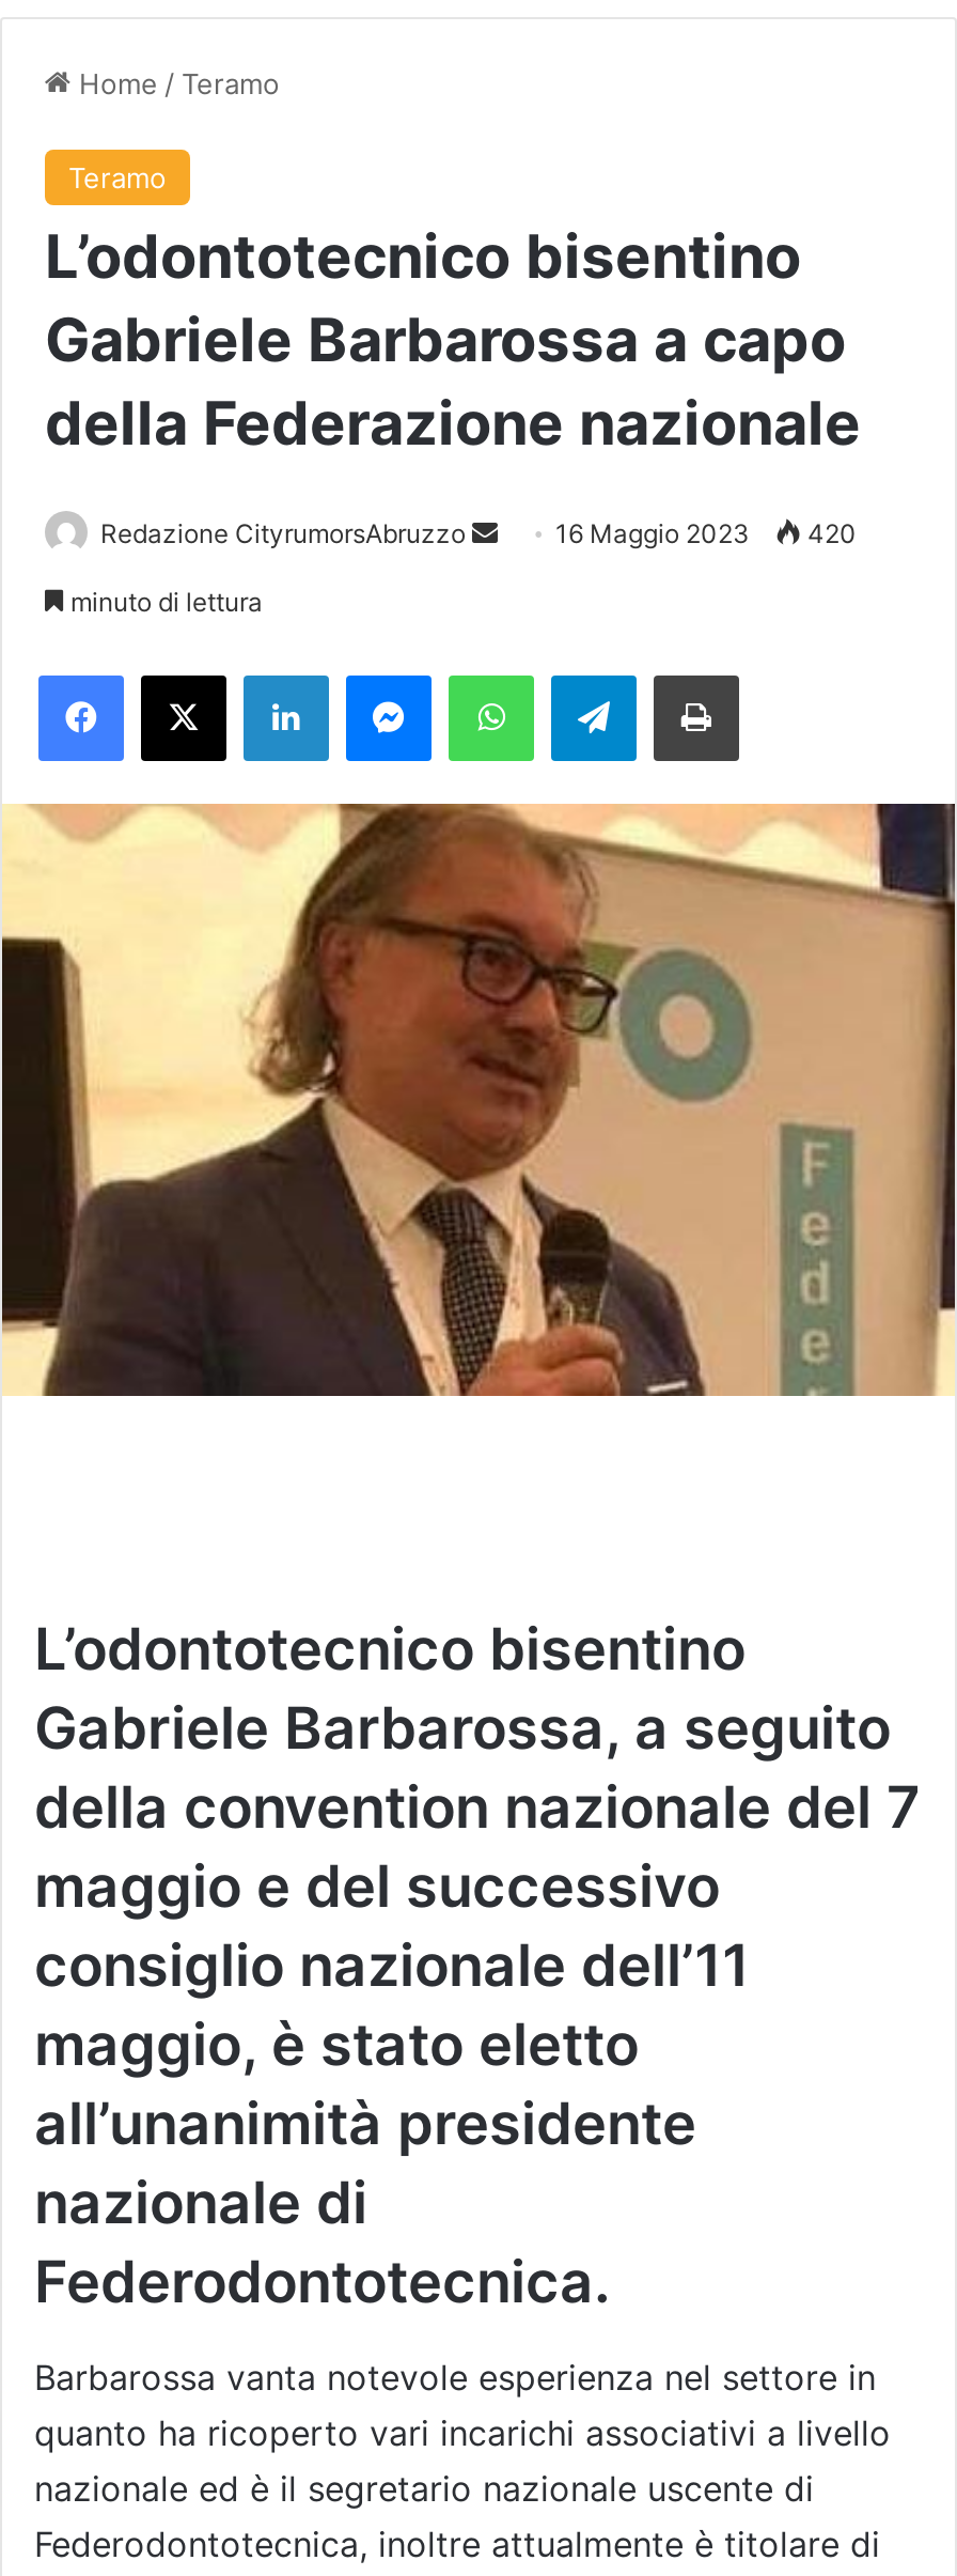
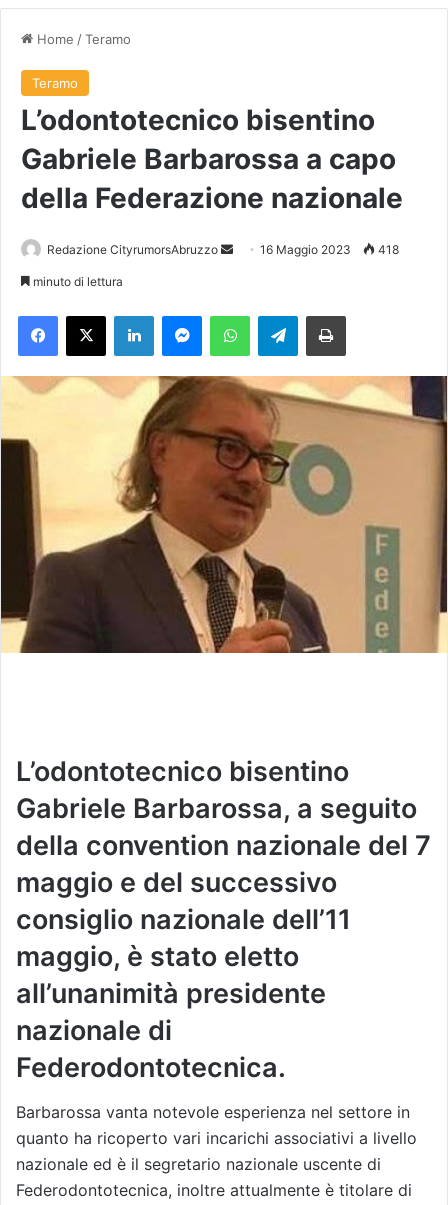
- 420
+ 418
